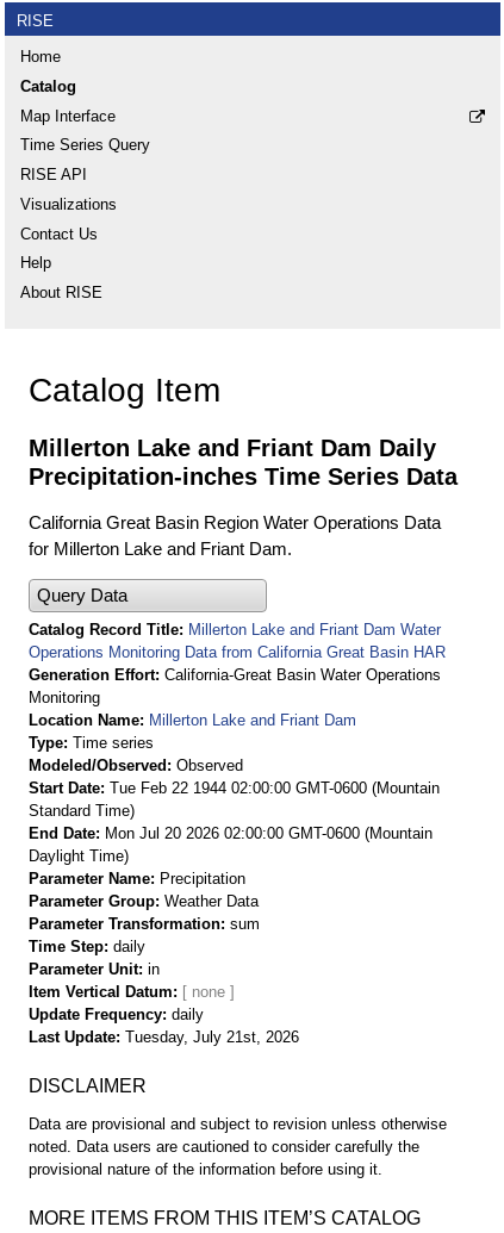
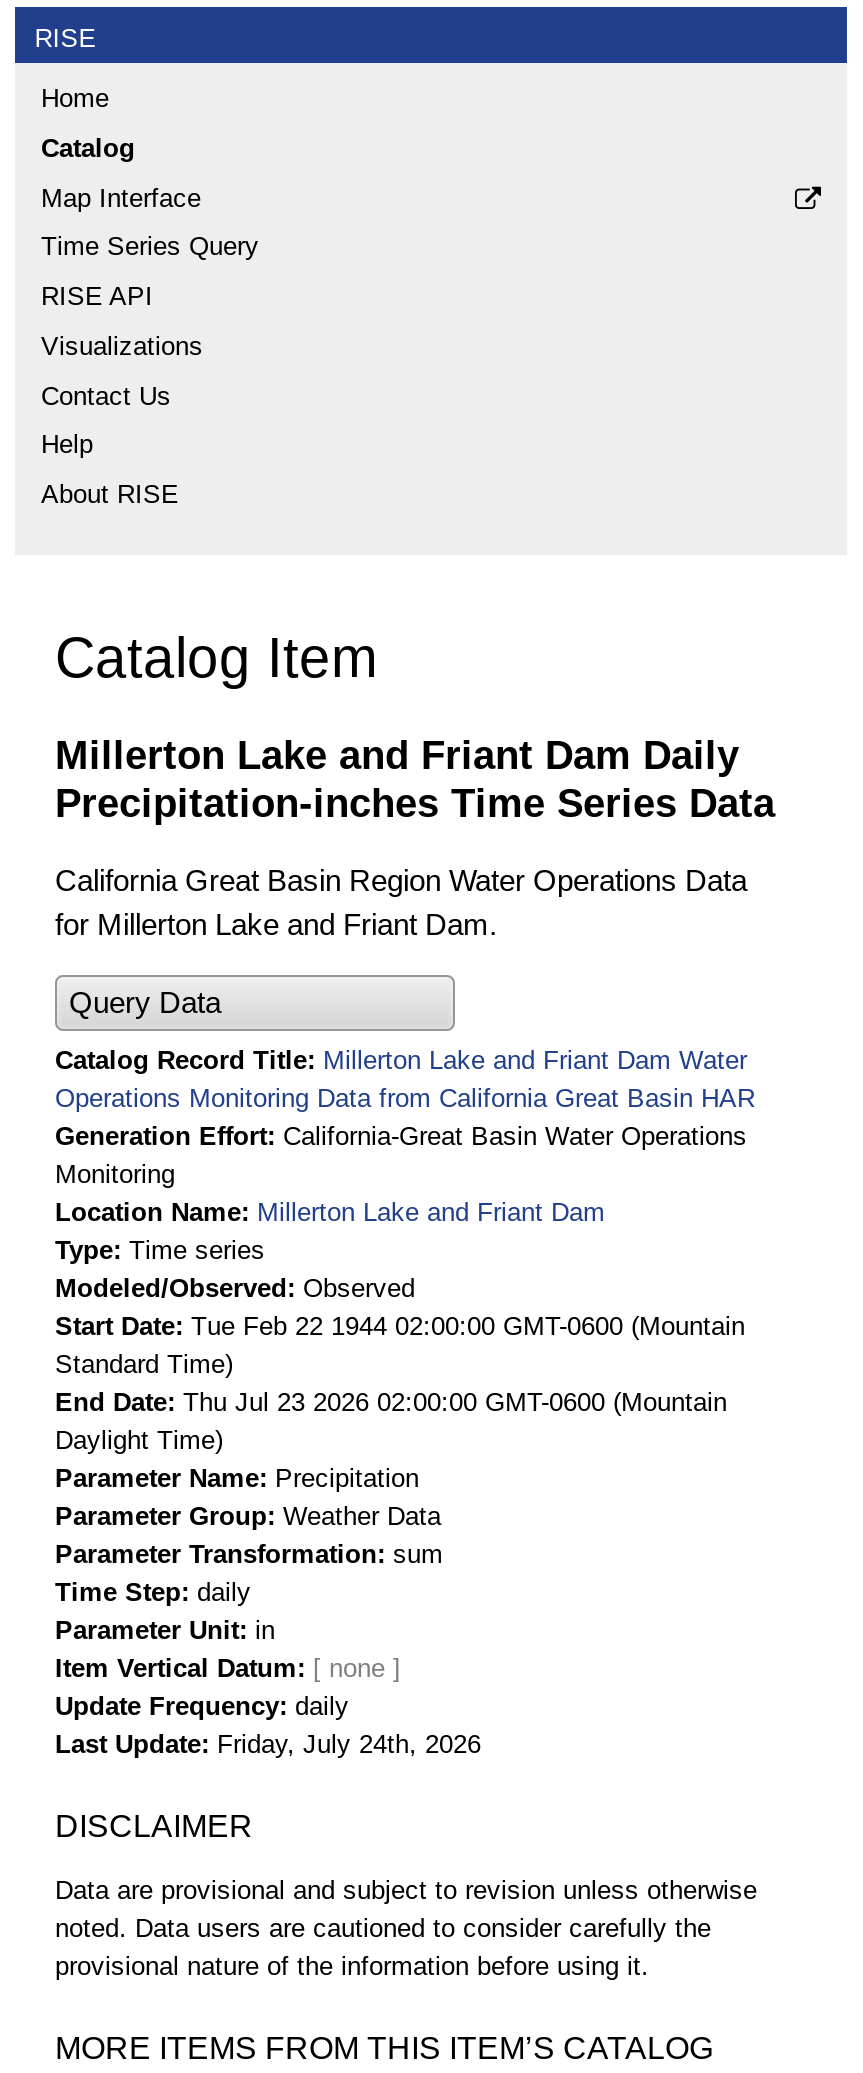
- End Date Mon Jul 20 2026 02:00:00 GMT-0600 (Mountain
+ End Date Thu Jul 23 2026 02:00:00 GMT-0600 (Mountain

- Last Update Tuesday, July 21st, 2026
+ Last Update Friday, July 24th, 2026
